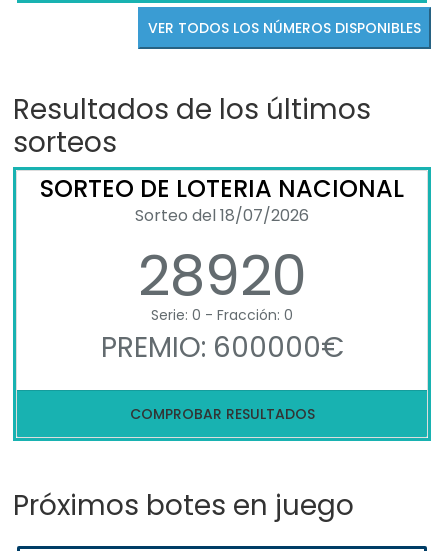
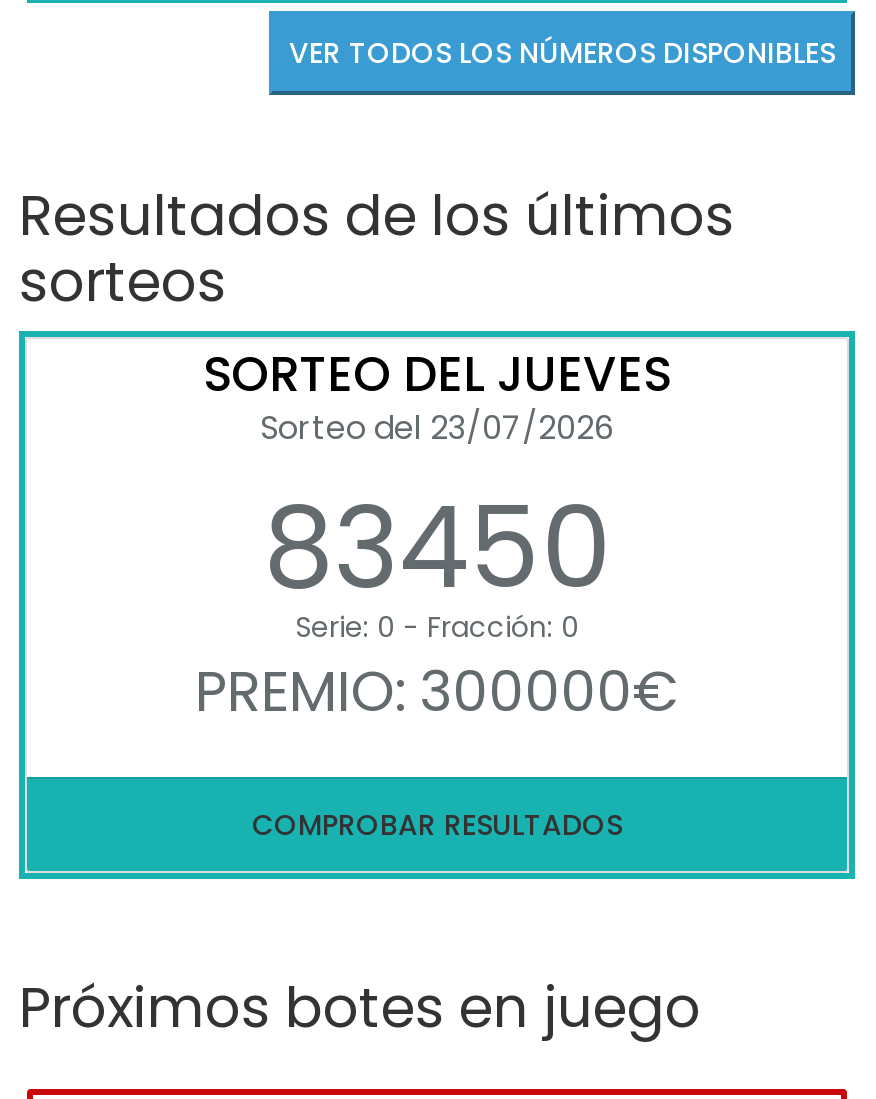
- SORTEO DE LOTERIA NACIONAL
- Sorteo del 18/07/2026
- 28920
+ SORTEO DEL JUEVES
+ Sorteo del 23/07/2026
+ 83450

- PREMIO: 600000€
+ PREMIO: 300000€
